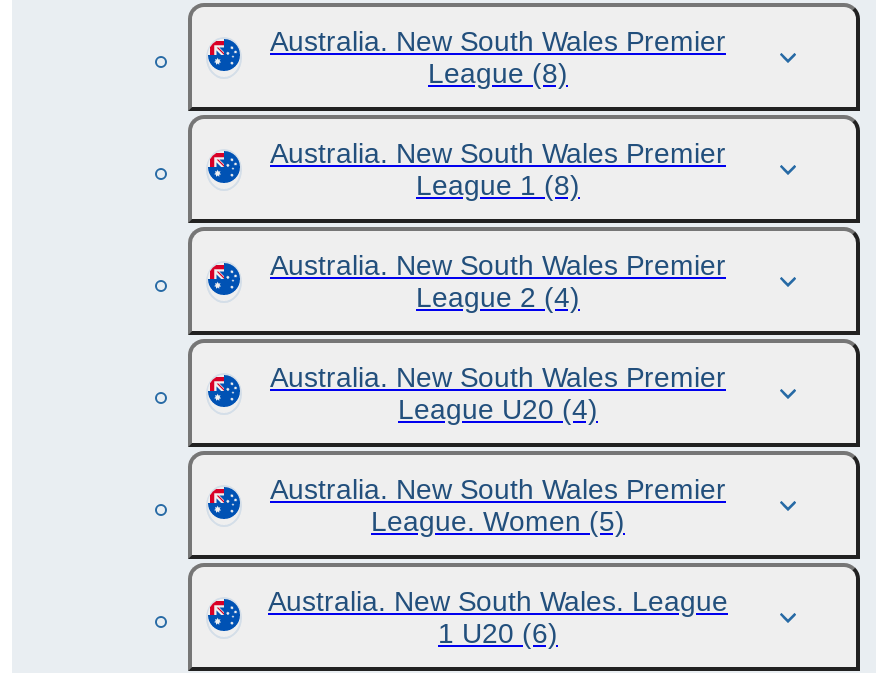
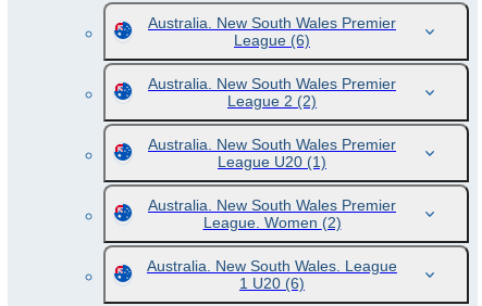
- League (8)
+ League (6)

- League 1 (8)
+ League 2 (2)

- League 2 (4)
+ League U20 (1)

- League U20 (4)
- Australia. New South Wales Premier
- League. Women (5)
+ League. Women (2)
